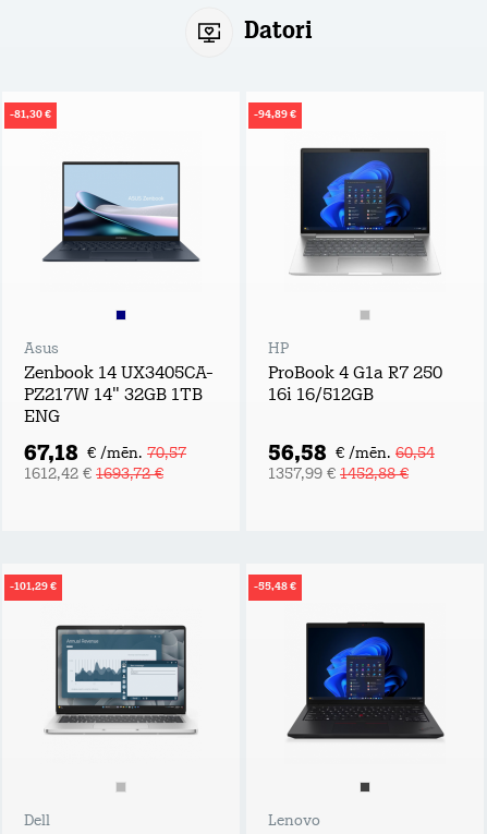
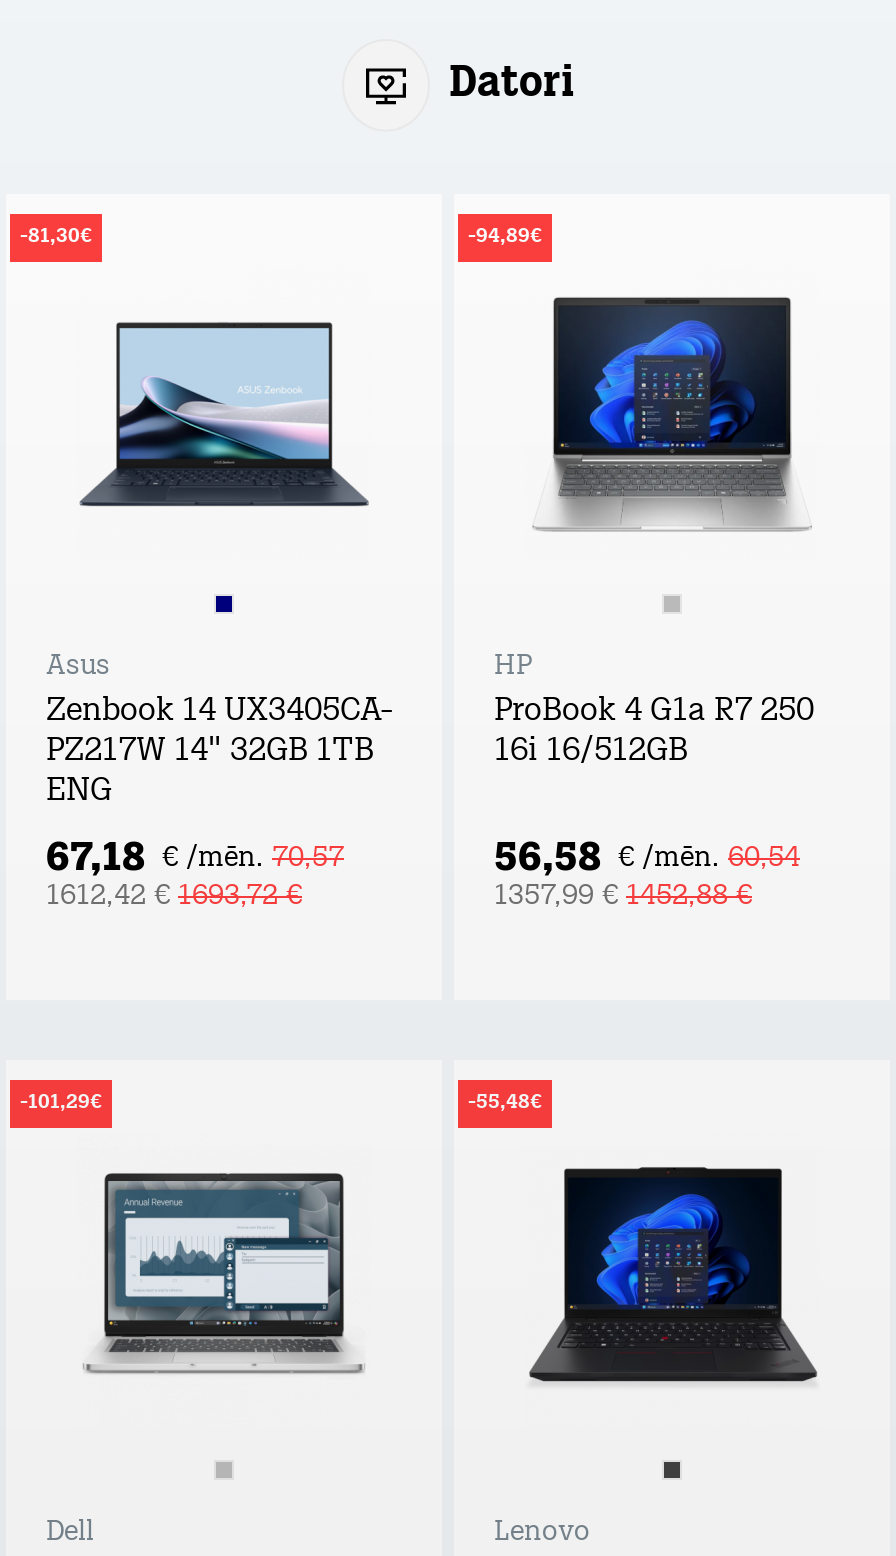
- -81,30 €
+ -81,30€

- -94,89 €
+ -94,89€

- -101,29 €
+ -101,29€

- -55,48 €
+ -55,48€
